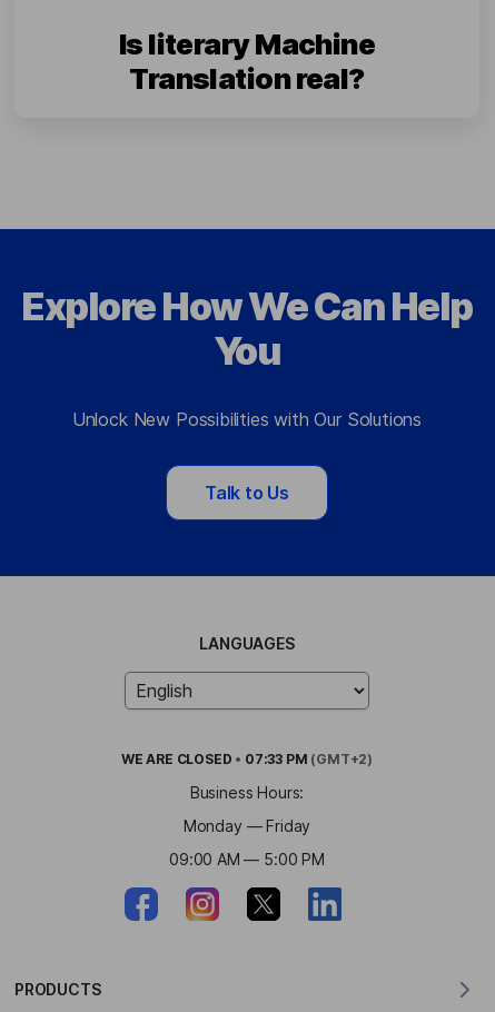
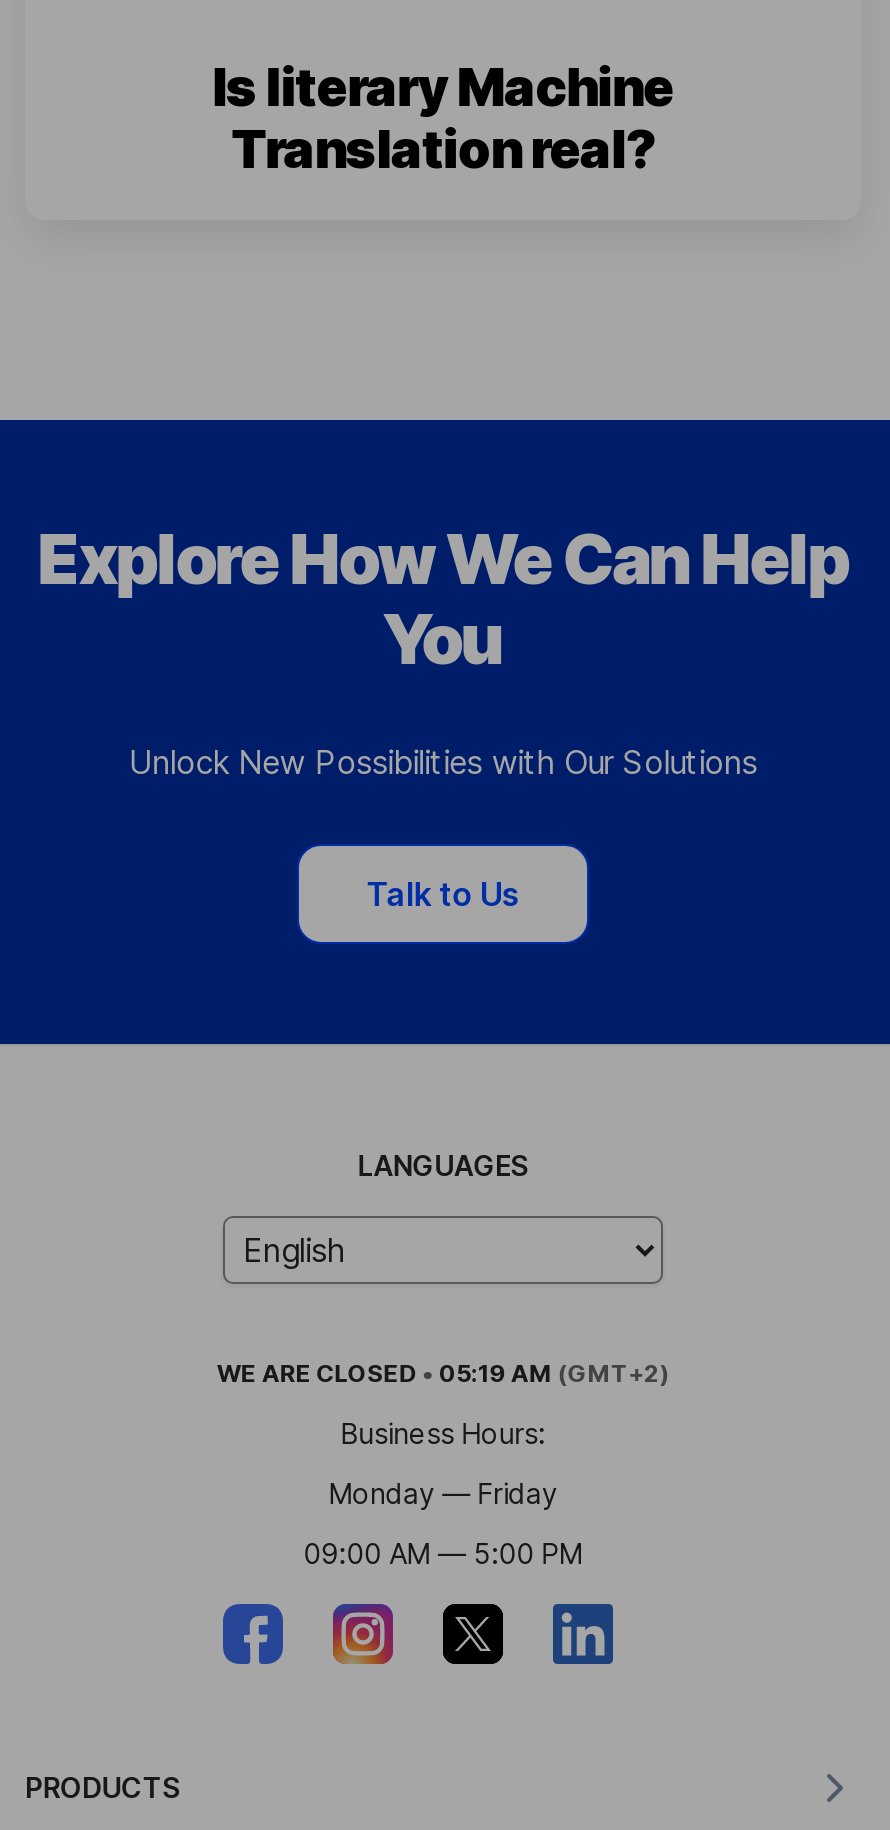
- WE ARE CLOSED • 07:33 PM (GMT+2)
+ WE ARE CLOSED • 05:19 AM (GMT+2)
